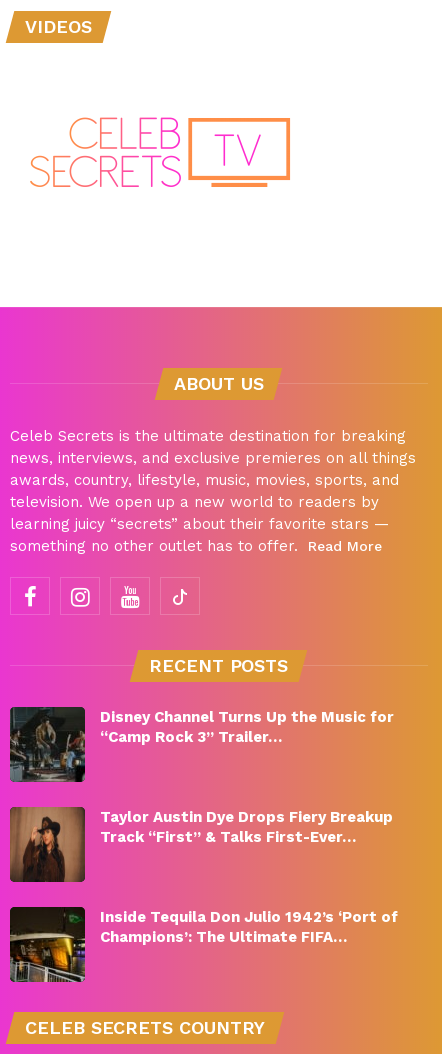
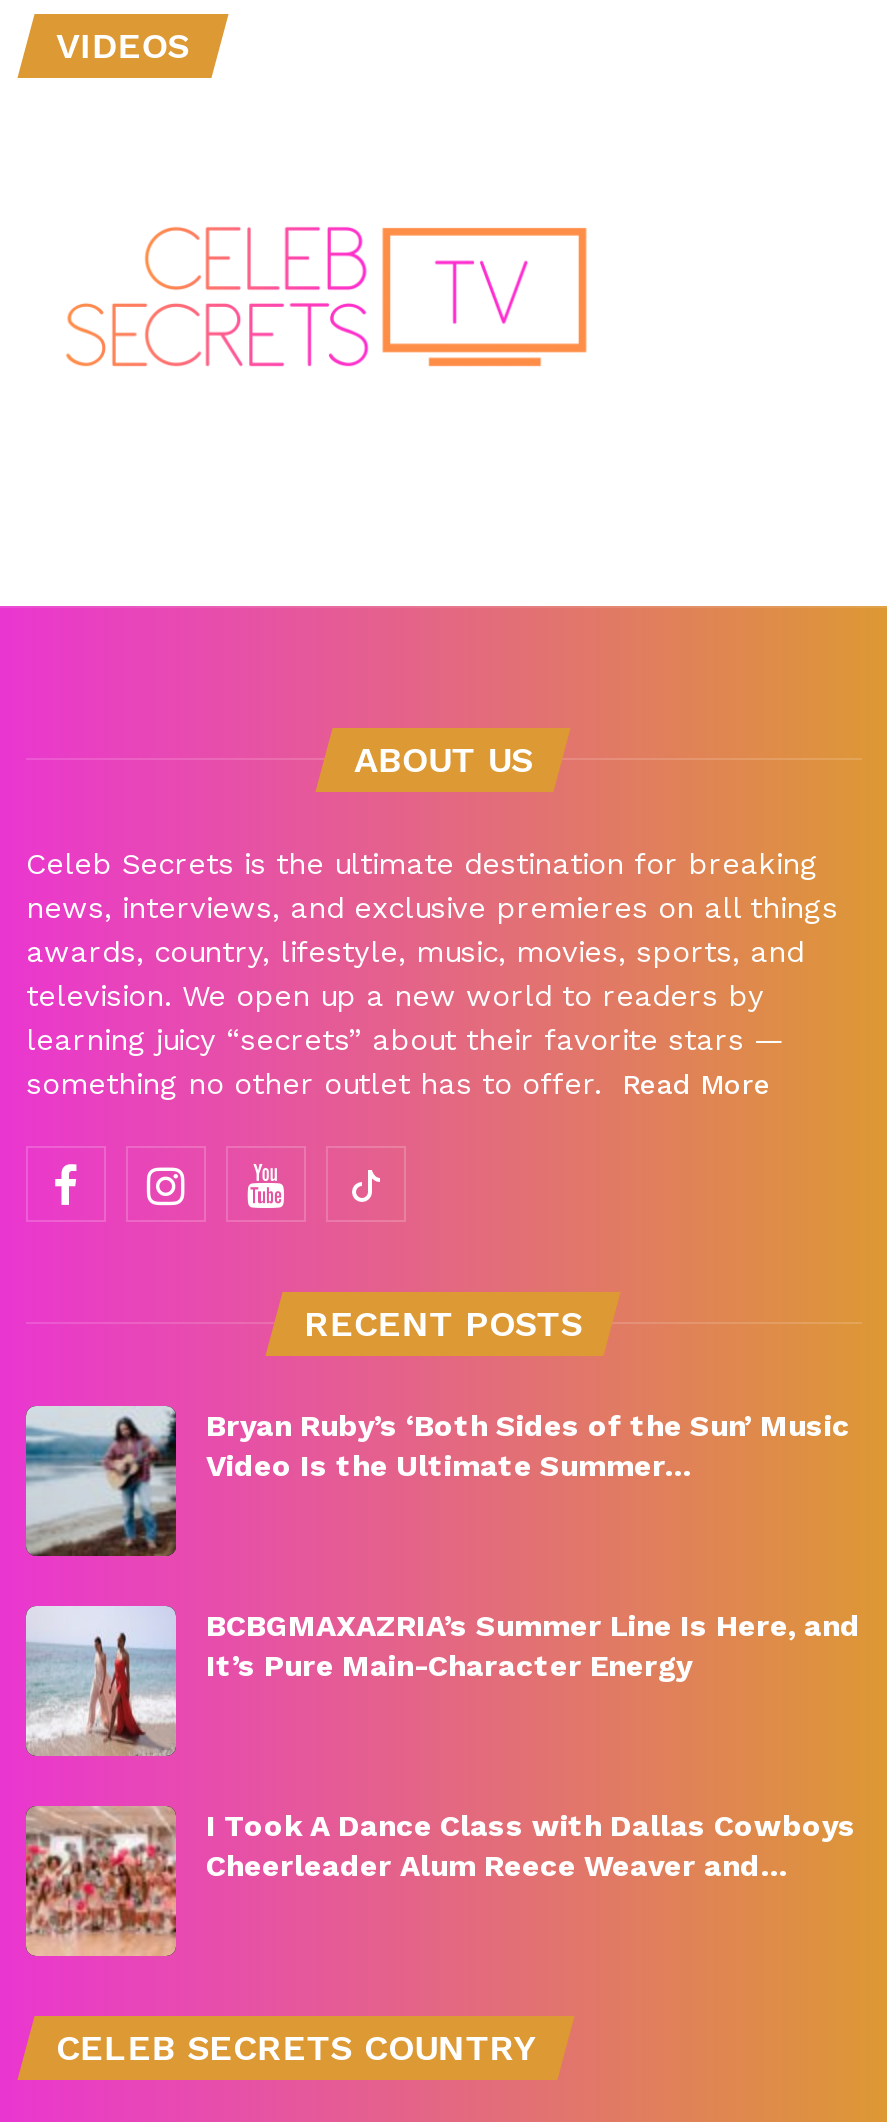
- [image]
- Disney Channel Turns Up the Music for
- “Camp Rock 3” Trailer…
+ [image]
+ Bryan Ruby’s ‘Both Sides of the Sun’ Music
+ Video Is the Ultimate Summer…

- [image]
- Taylor Austin Dye Drops Fiery Breakup
- Track “First” & Talks First-Ever…
+ [image]
+ BCBGMAXAZRIA’s Summer Line Is Here, and
+ It’s Pure Main-Character Energy

- [image]
- Inside Tequila Don Julio 1942’s ‘Port of
- Champions’: The Ultimate FIFA…
+ [image]
+ I Took A Dance Class with Dallas Cowboys
+ Cheerleader Alum Reece Weaver and…
